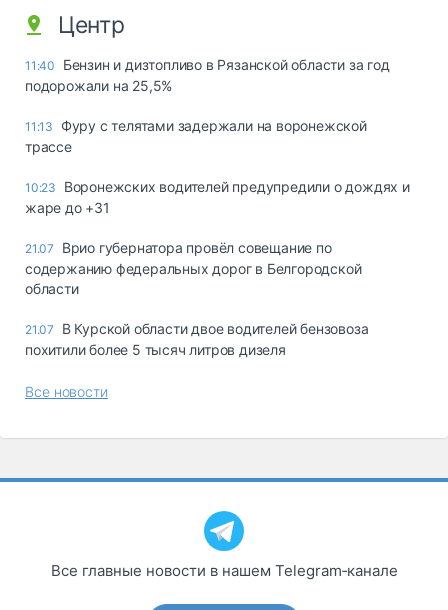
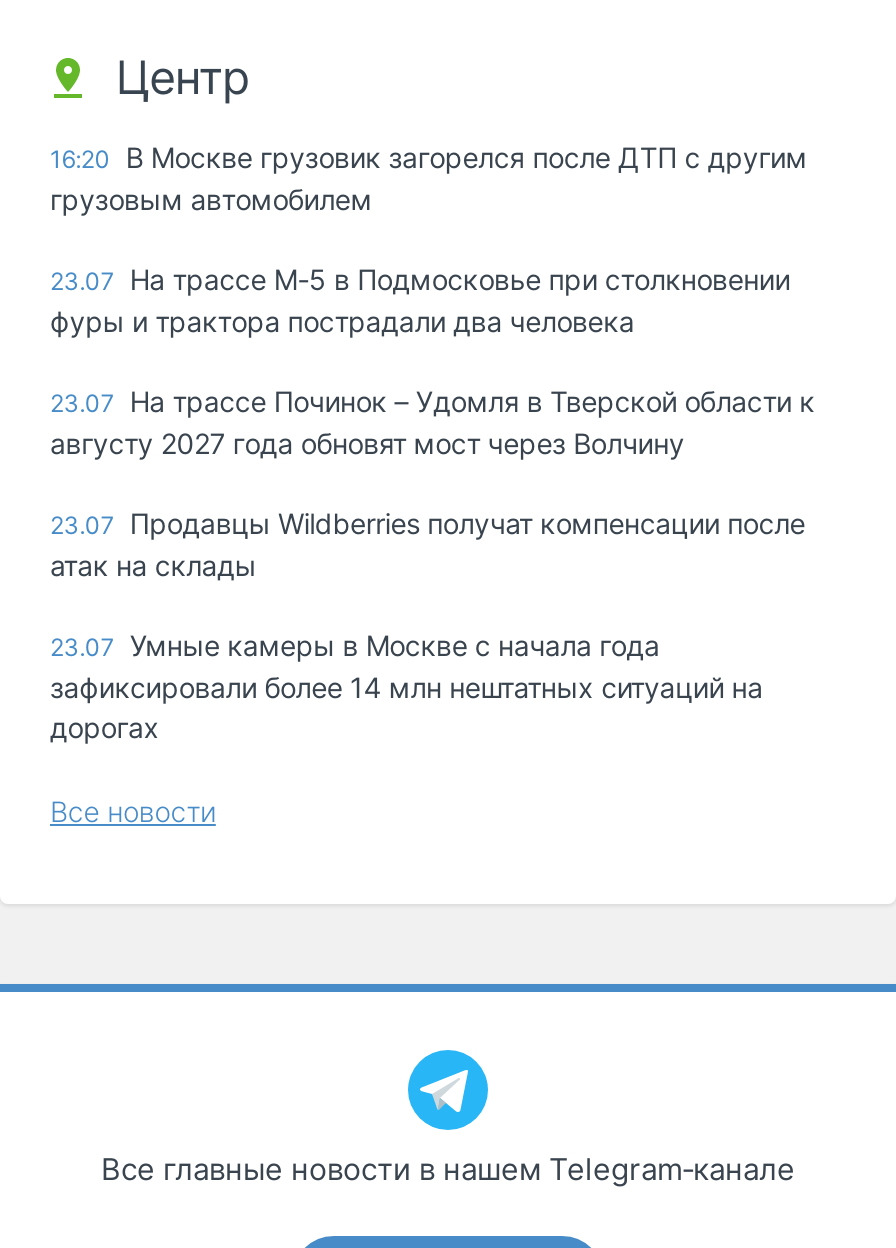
- 11:40 Бензин и дизтопливо в Рязанской области за год
- подорожали на 25,5%
+ 16:20 В Москве грузовик загорелся после ДТП с другим
+ грузовым автомобилем

- 11:13 Фуру с телятами задержали на воронежской
- трассе
+ 23.07 На трассе М-5 в Подмосковье при столкновении
+ фуры и трактора пострадали два человека

- 10:23 Воронежских водителей предупредили о дождях и
- жаре до +31
+ 23.07 На трассе Починок – Удомля в Тверской области к
+ августу 2027 года обновят мост через Волчину

- 21.07 Врио губернатора провёл совещание по
- содержанию федеральных дорог в Белгородской
- области
+ 23.07 Продавцы Wildberries получат компенсации после
+ атак на склады

- 21.07 В Курской области двое водителей бензовоза
- похитили более 5 тысяч литров дизеля
+ 23.07 Умные камеры в Москве с начала года
+ зафиксировали более 14 млн нештатных ситуаций на
+ дорогах
